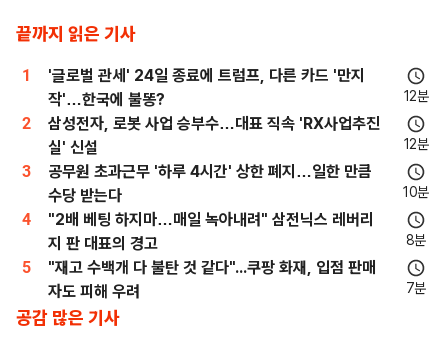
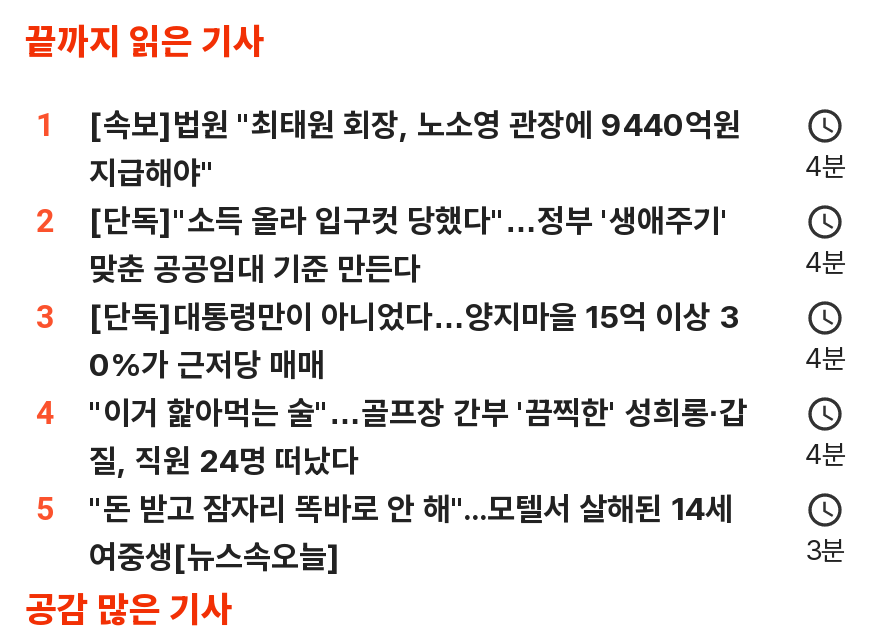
- '글로벌 관세' 24일 종료에 트럼프, 다른 카드 '만지
- 작'…한국에 불똥?
- 12분
+ [속보]법원 "최태원 회장, 노소영 관장에 9440억원
+ 지급해야"
+ 4분

- 삼성전자, 로봇 사업 승부수…대표 직속 'RX사업추진
- 실' 신설
- 12분
+ [단독]"소득 올라 입구컷 당했다"…정부 '생애주기'
+ 맞춘 공공임대 기준 만든다
+ 4분

- 공무원 초과근무 '하루 4시간' 상한 폐지…일한 만큼
- 수당 받는다
- 10분
+ [단독]대통령만이 아니었다…양지마을 15억 이상 3
+ 0%가 근저당 매매
+ 4분

- "2배 베팅 하지마…매일 녹아내려" 삼전닉스 레버리
- 지 판 대표의 경고
- 8분
+ "이거 핥아먹는 술"…골프장 간부 '끔찍한' 성희롱·갑
+ 질, 직원 24명 떠났다
+ 4분

- "재고 수백개 다 불탄 것 같다"...쿠팡 화재, 입점 판매
- 자도 피해 우려
- 7분
+ "돈 받고 잠자리 똑바로 안 해"...모텔서 살해된 14세
+ 여중생[뉴스속오늘]
+ 3분
